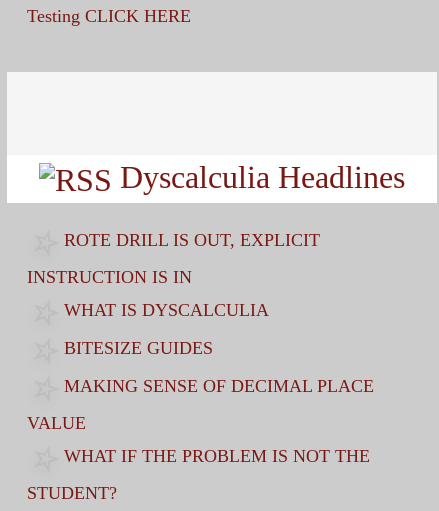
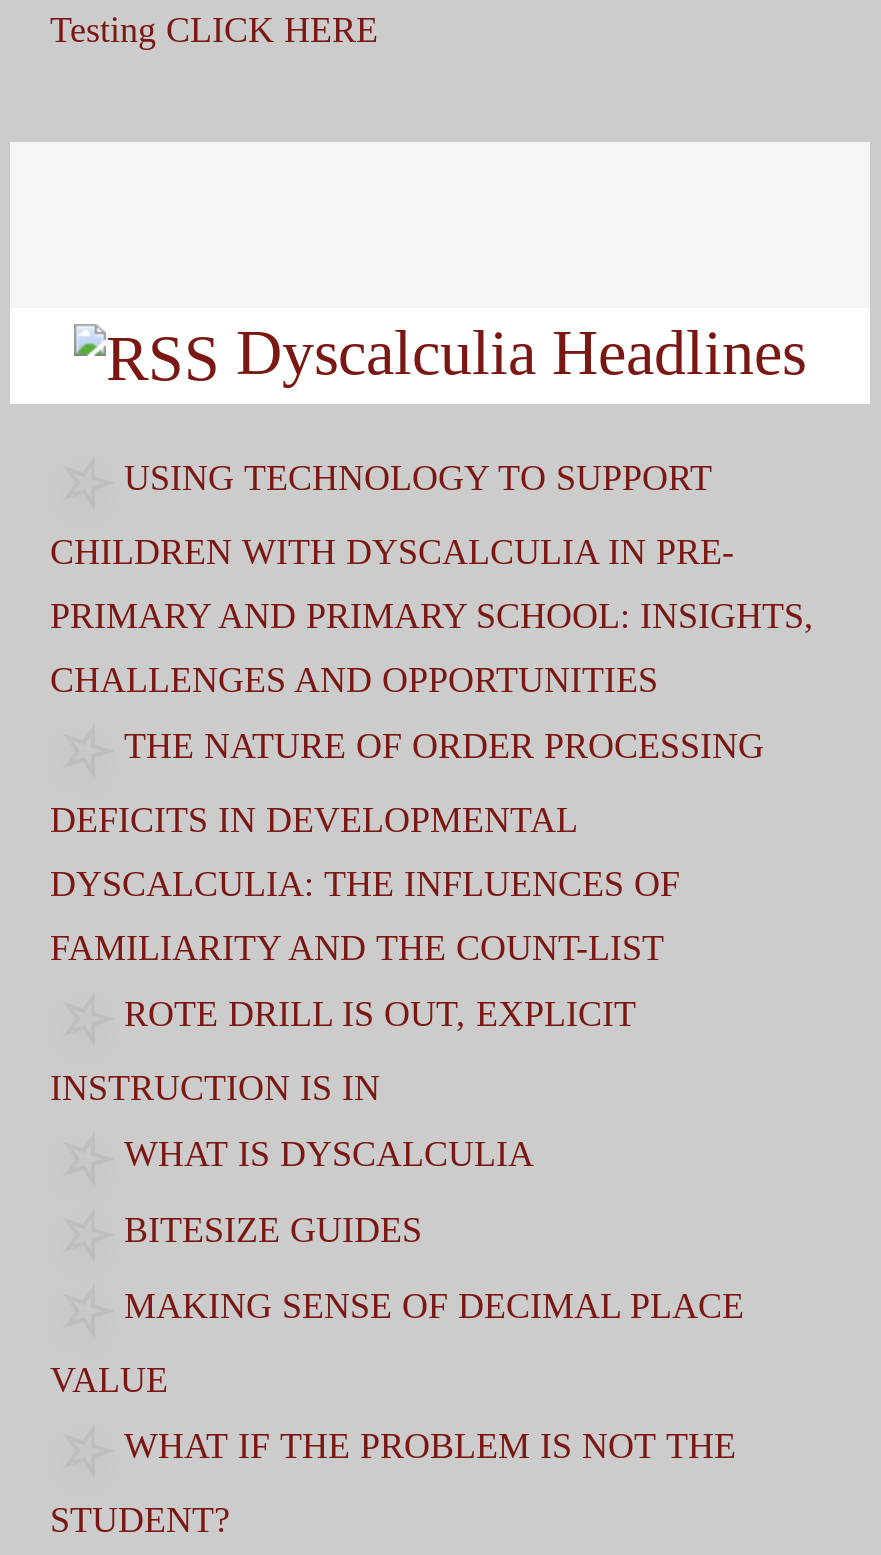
+ USING TECHNOLOGY TO SUPPORT
+ CHILDREN WITH DYSCALCULIA IN PRE-
+ PRIMARY AND PRIMARY SCHOOL: INSIGHTS,
+ CHALLENGES AND OPPORTUNITIES
+ THE NATURE OF ORDER PROCESSING
+ DEFICITS IN DEVELOPMENTAL
+ DYSCALCULIA: THE INFLUENCES OF
+ FAMILIARITY AND THE COUNT-LIST
